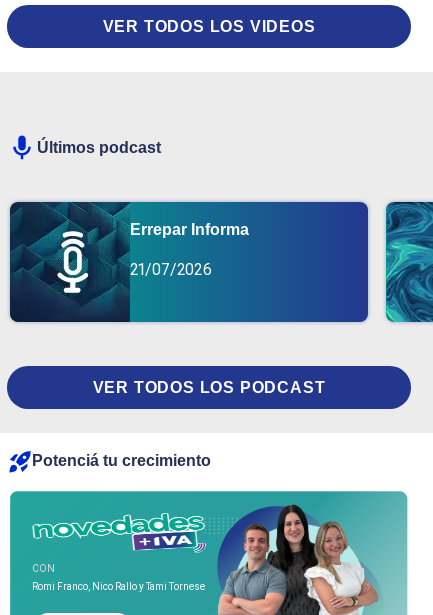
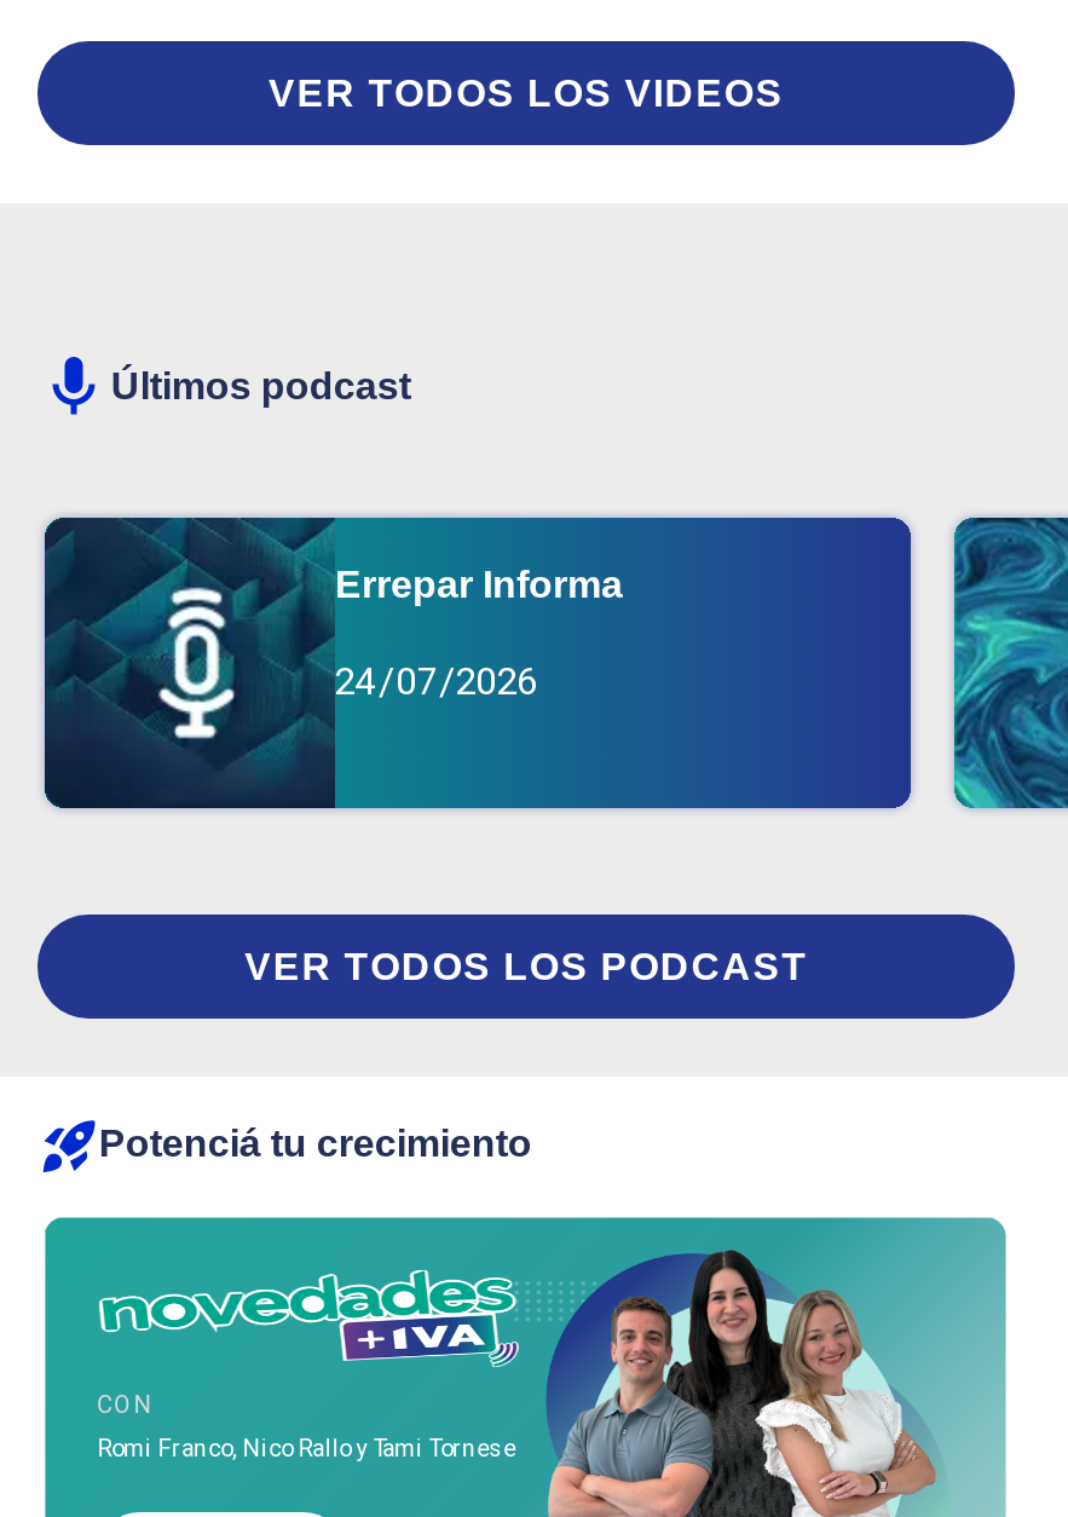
- 21/07/2026
+ 24/07/2026
